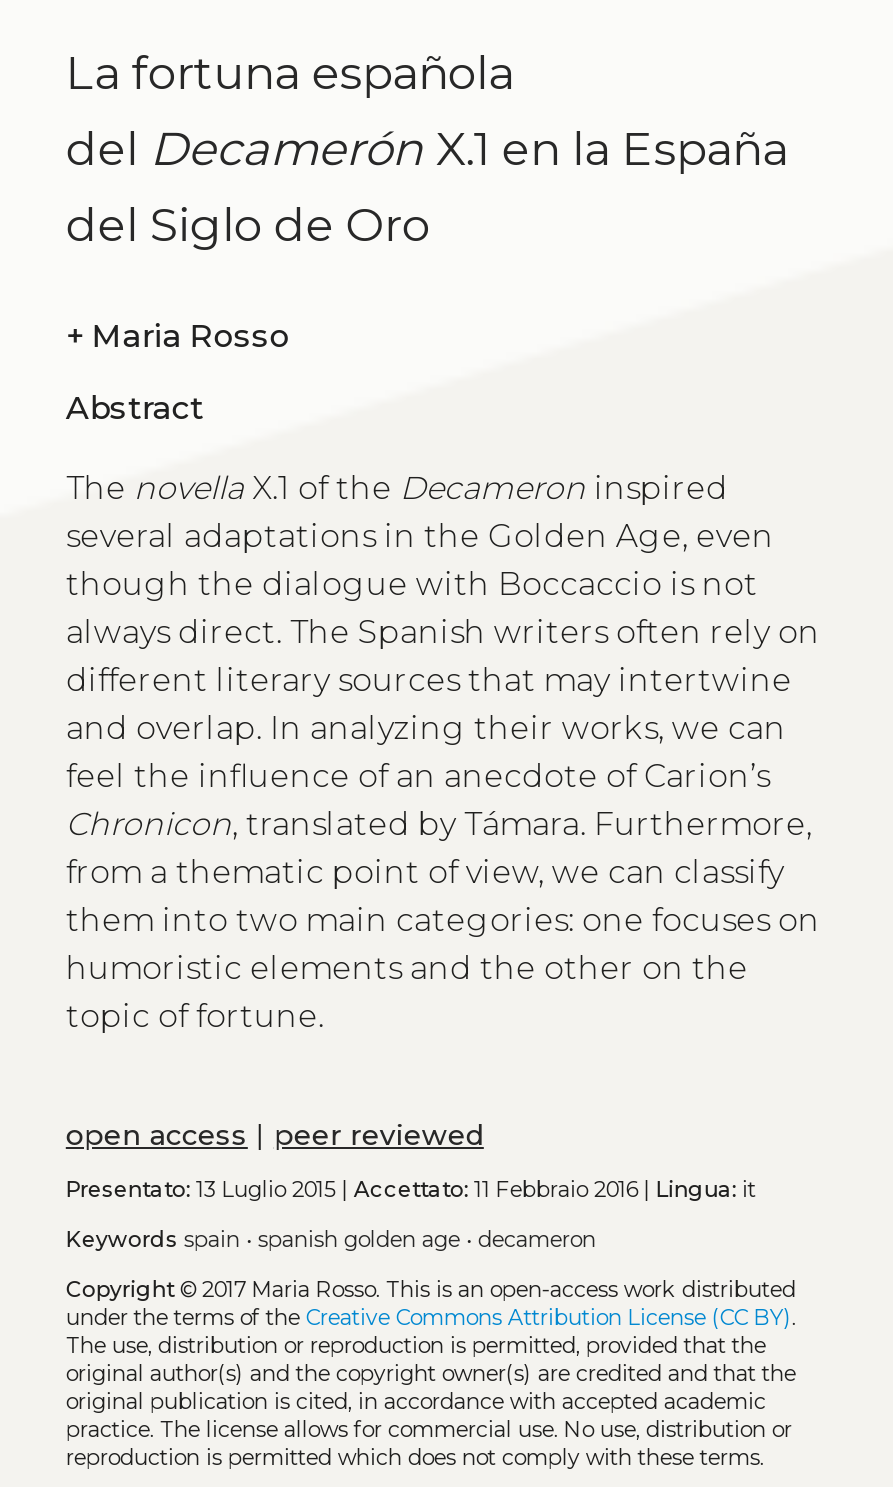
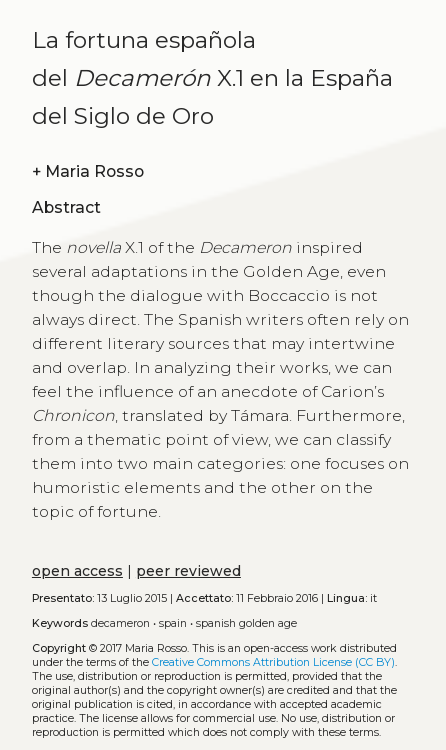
- Keywords spain • spanish golden age • decameron
+ Keywords decameron • spain • spanish golden age
